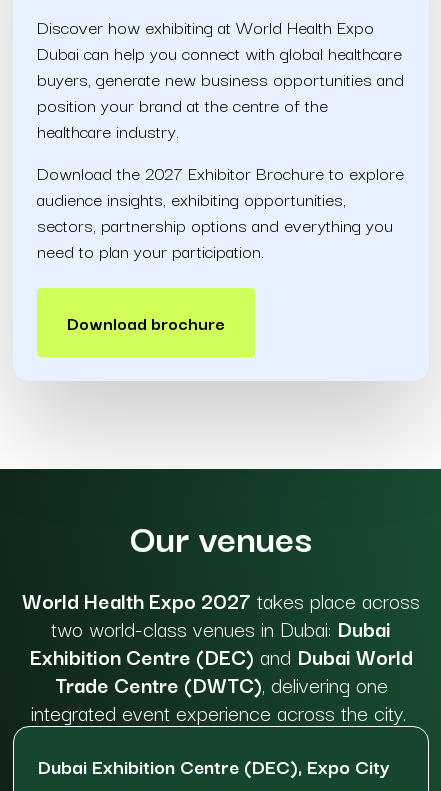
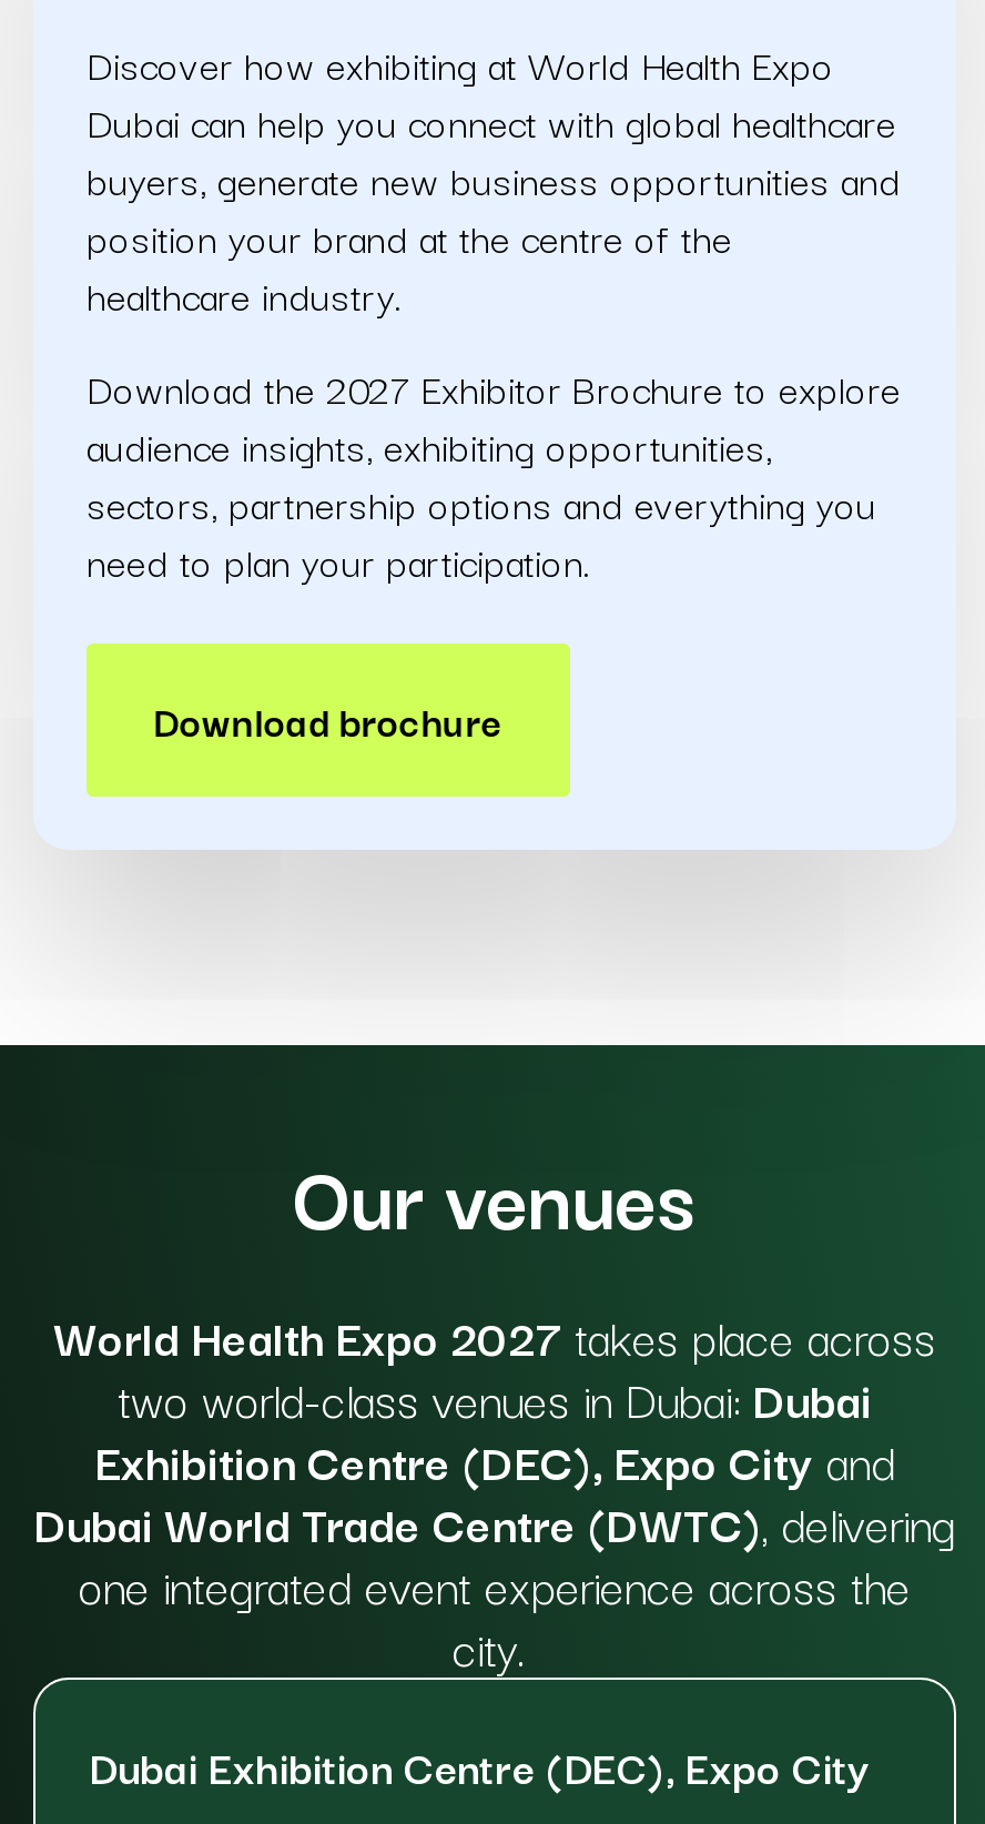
- Exhibition Centre (DEC) and Dubai World
- Trade Centre (DWTC), delivering one
- integrated event experience across the city.
+ Exhibition Centre (DEC), Expo City and
+ Dubai World Trade Centre (DWTC), delivering
+ one integrated event experience across the
+ city.
